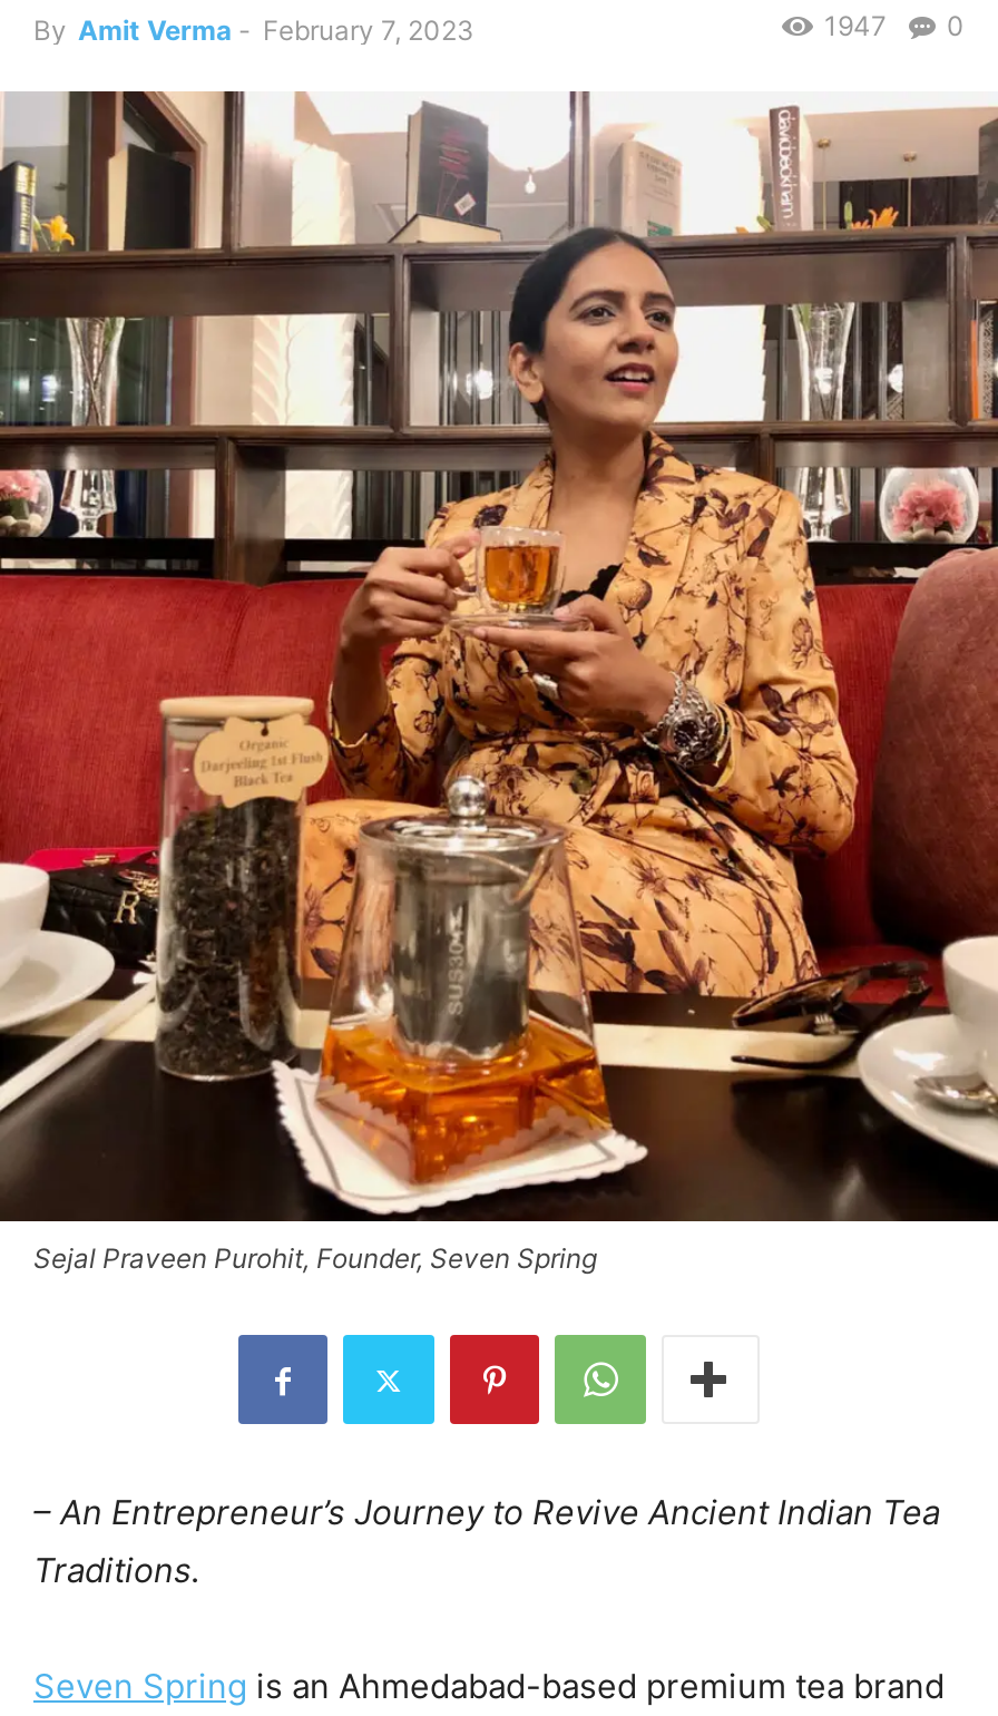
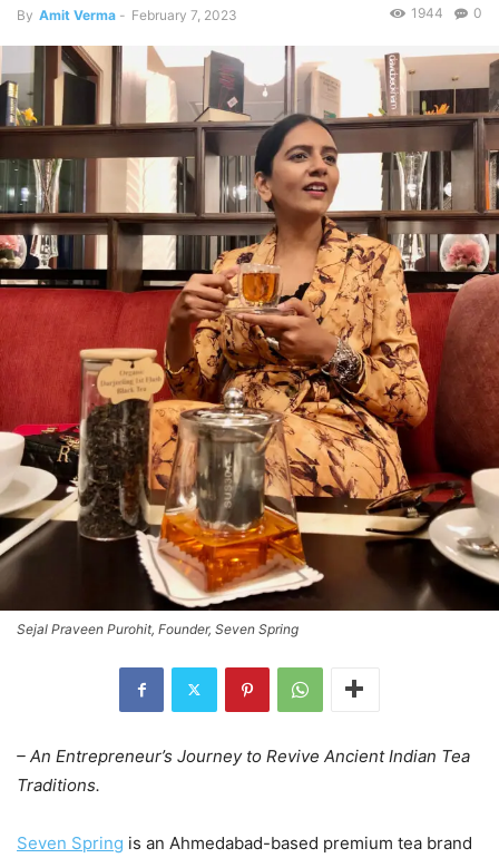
- 1947 0
+ 1944 0
